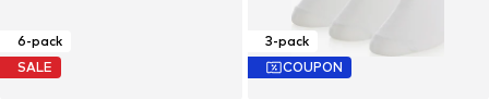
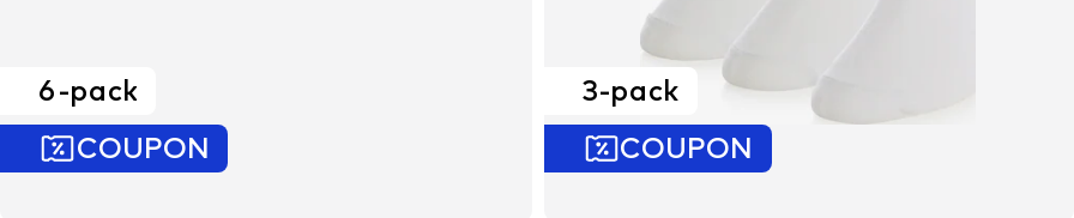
- SALE
+ COUPON
